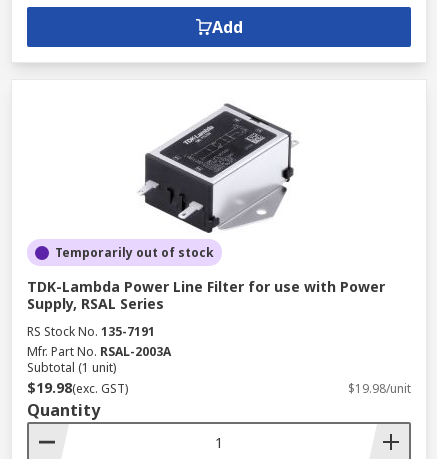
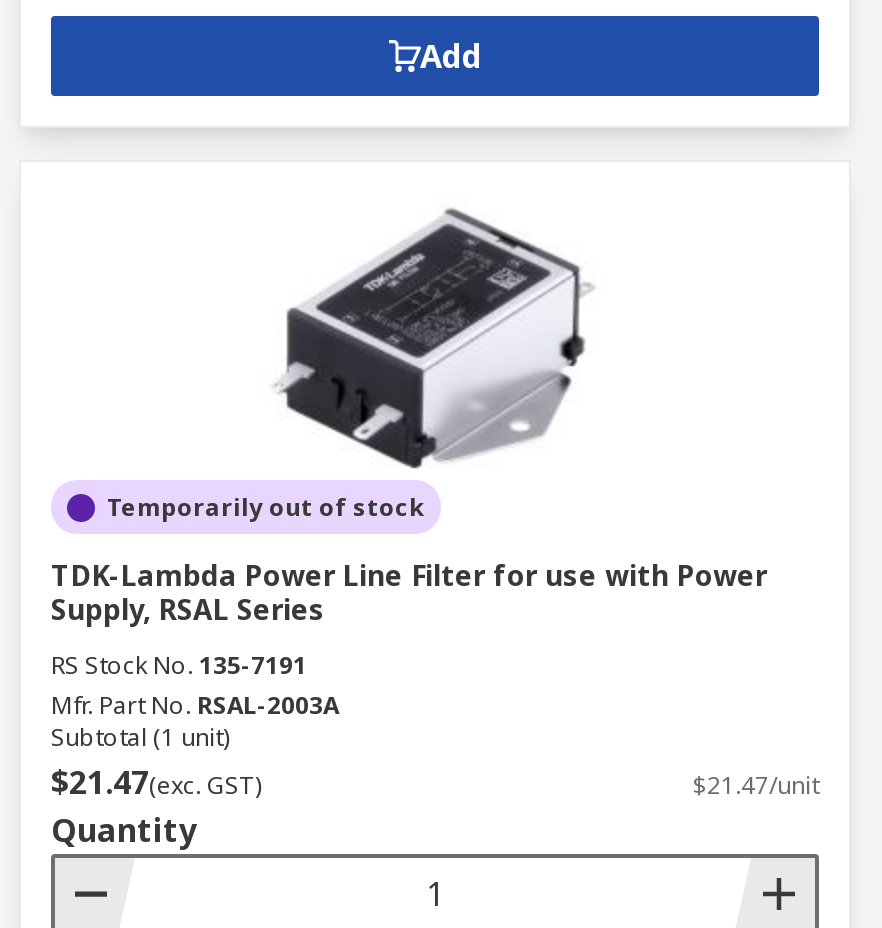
- $19.98(exc. GST)
- $19.98/unit
+ $21.47(exc. GST)
+ $21.47/unit
